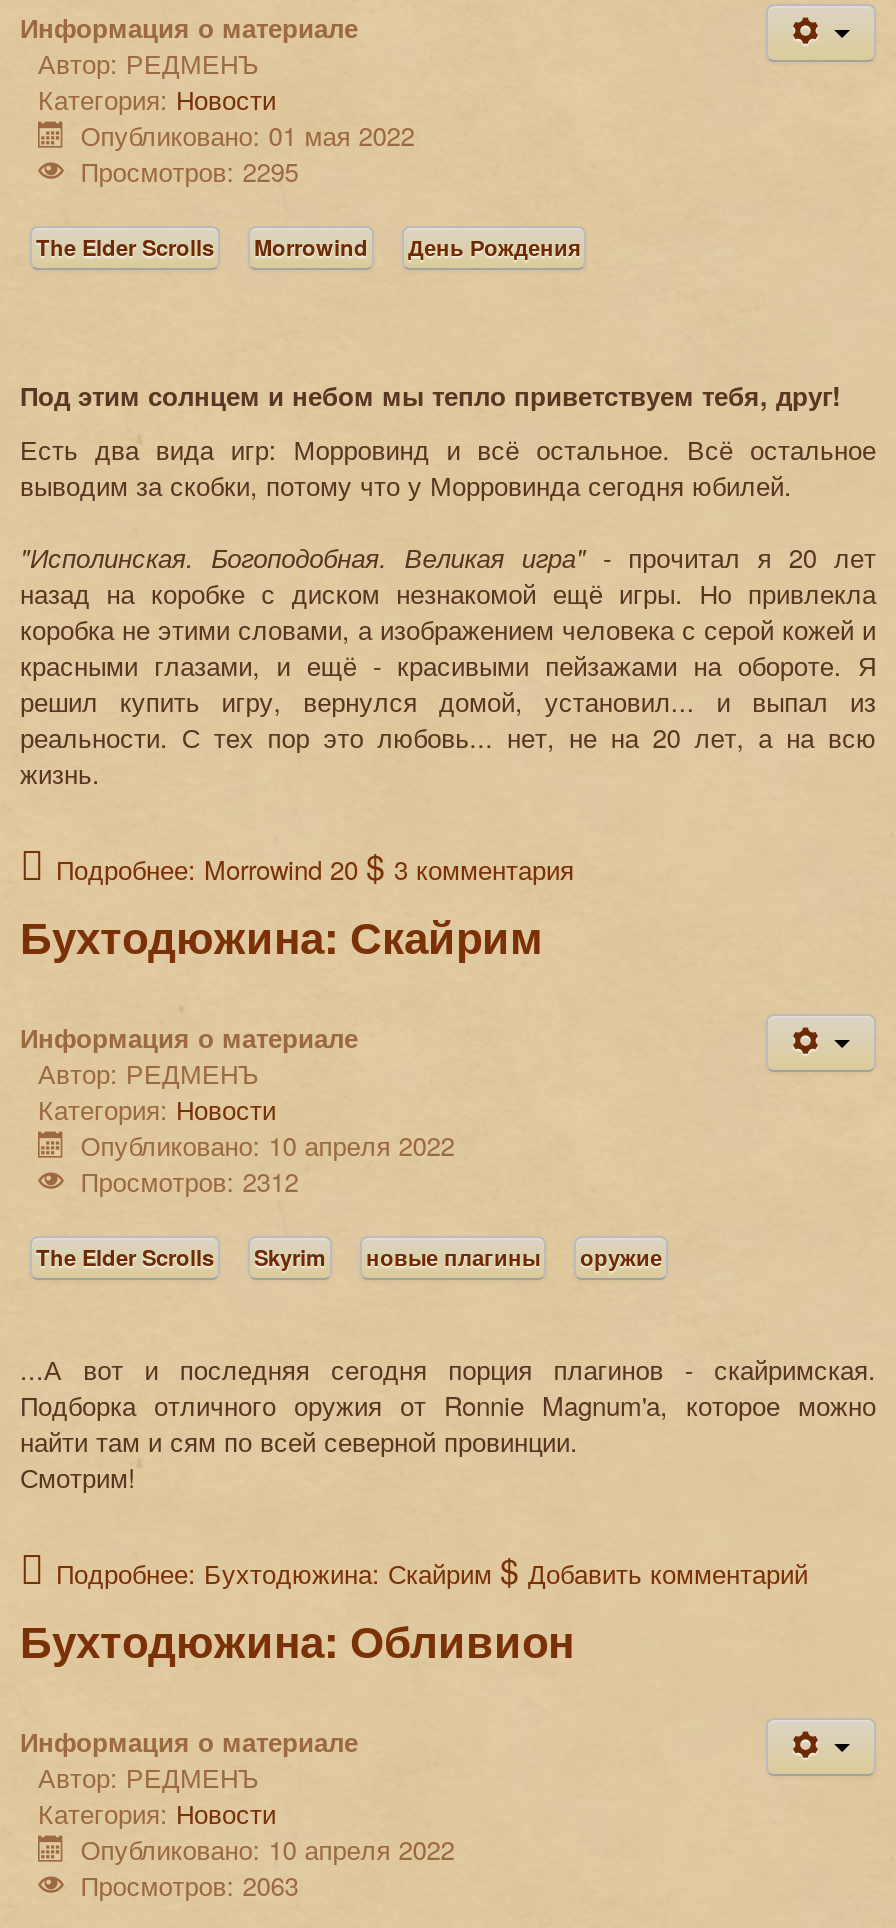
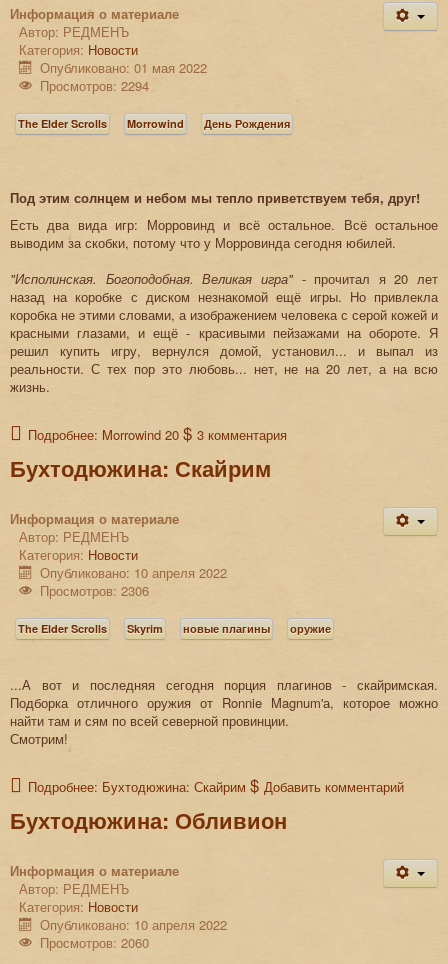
- Просмотров: 2295
+ Просмотров: 2294

- Просмотров: 2312
+ Просмотров: 2306

- Просмотров: 2063
+ Просмотров: 2060
